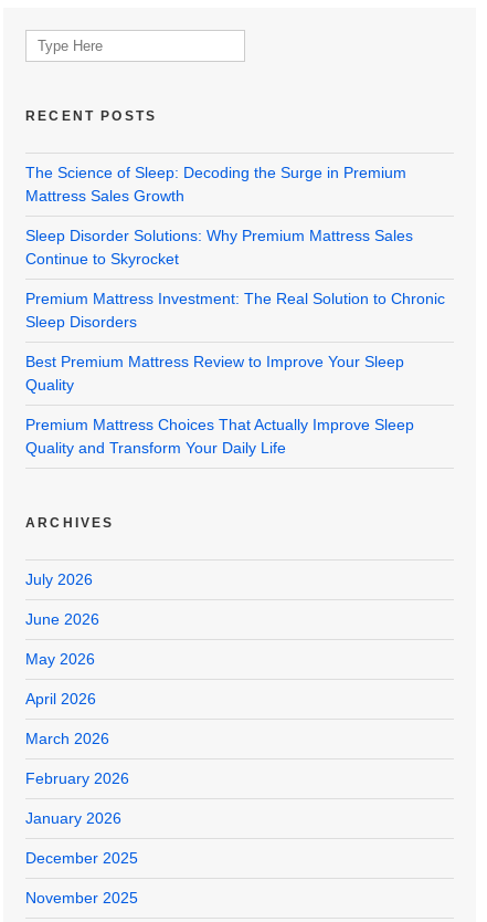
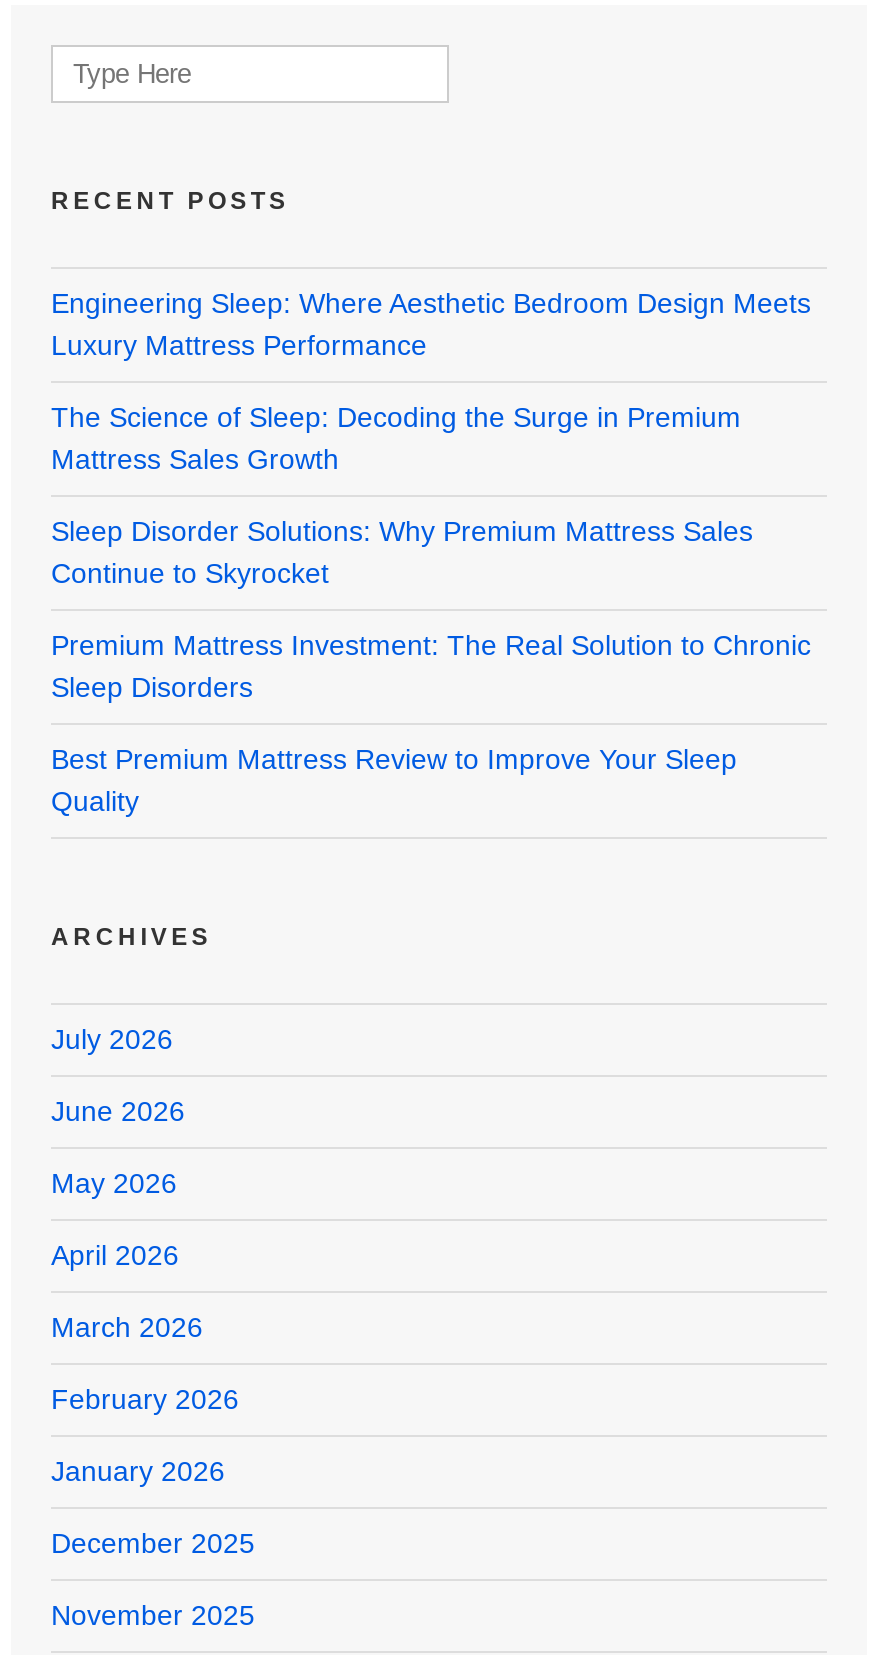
+ Engineering Sleep: Where Aesthetic Bedroom Design Meets
+ Luxury Mattress Performance

moved down: The Science of Sleep: Decoding the Surge in Premium | Mattress Sales Growth | Sleep Disorder Solutions: Why Premium Mattress Sales | Continue to Skyrocket | Premium Mattress Investment: The Real Solution to Chronic | Sleep Disorders | Best Premium Mattress Review to Improve Your Sleep | Quality

- Premium Mattress Choices That Actually Improve Sleep
- Quality and Transform Your Daily Life
